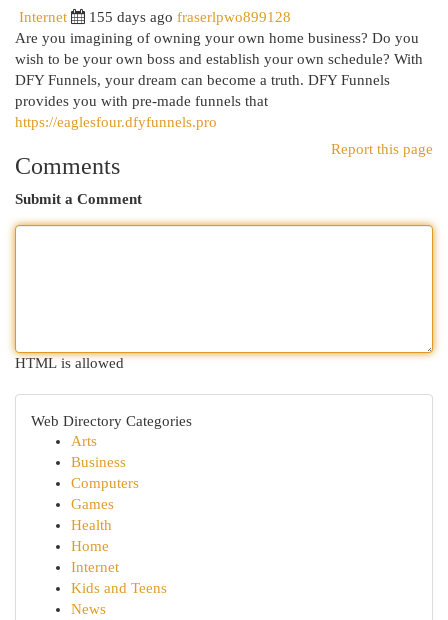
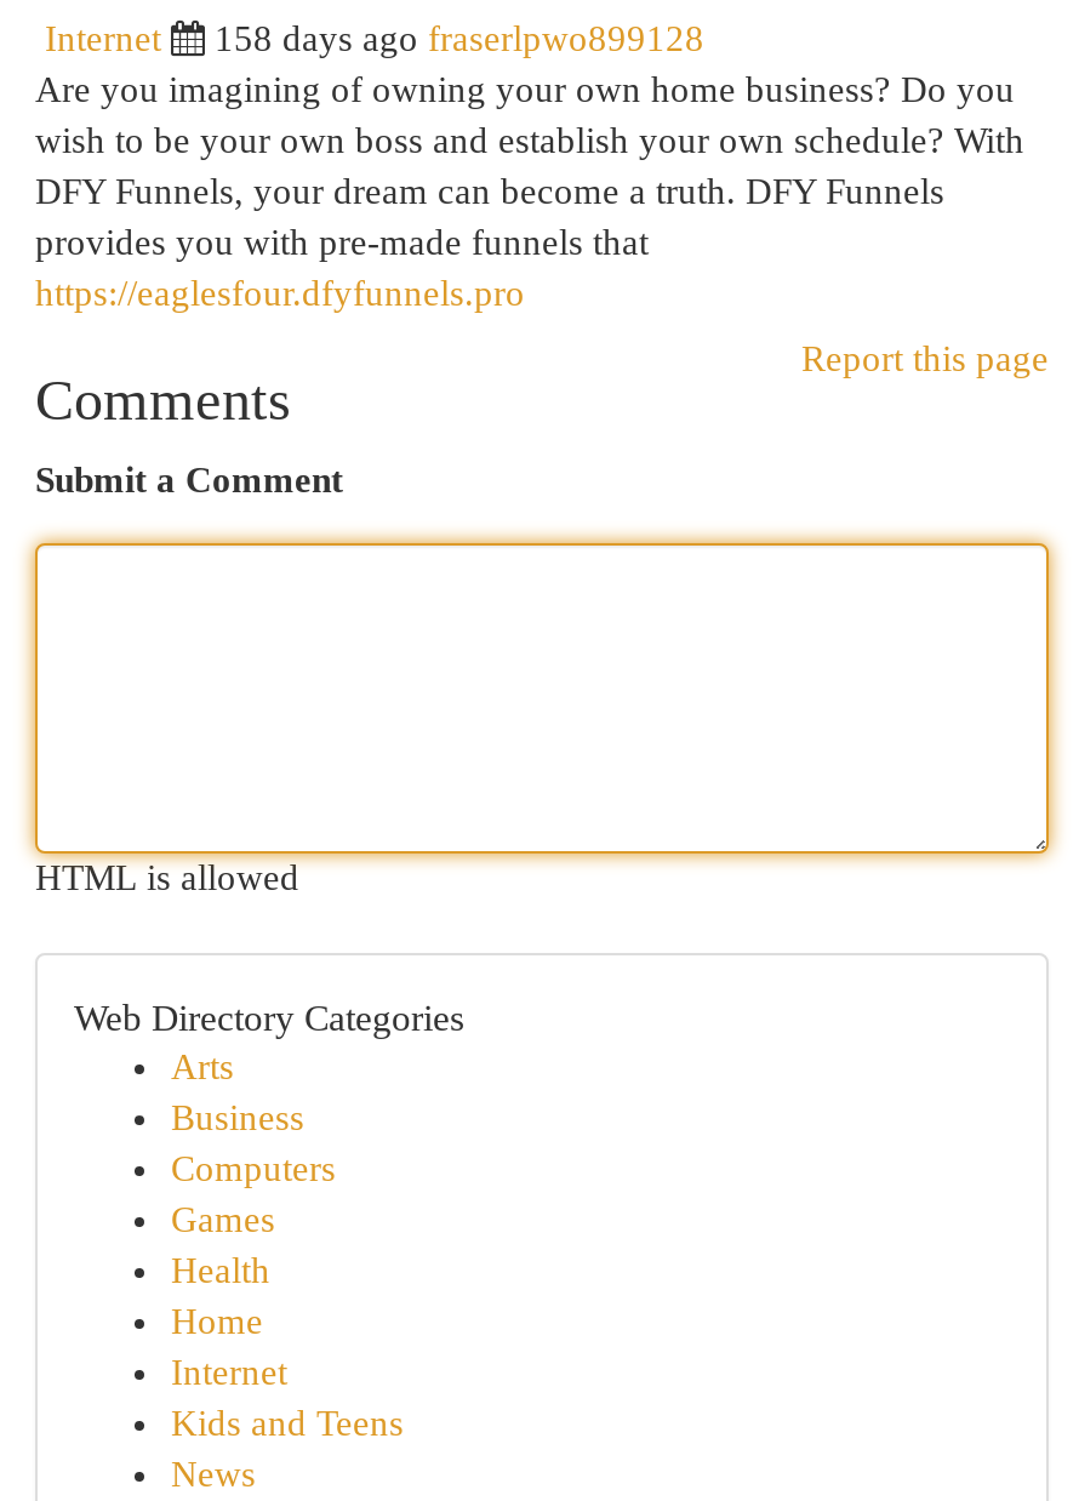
- 155 days ago fraserlpwo899128
+ 158 days ago fraserlpwo899128
